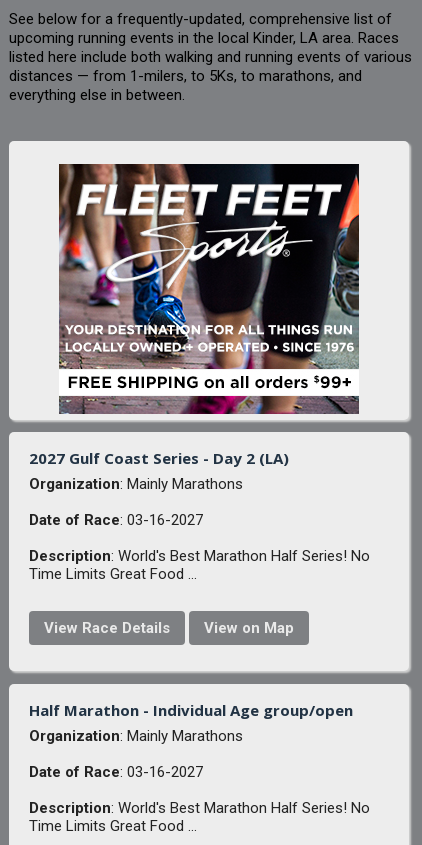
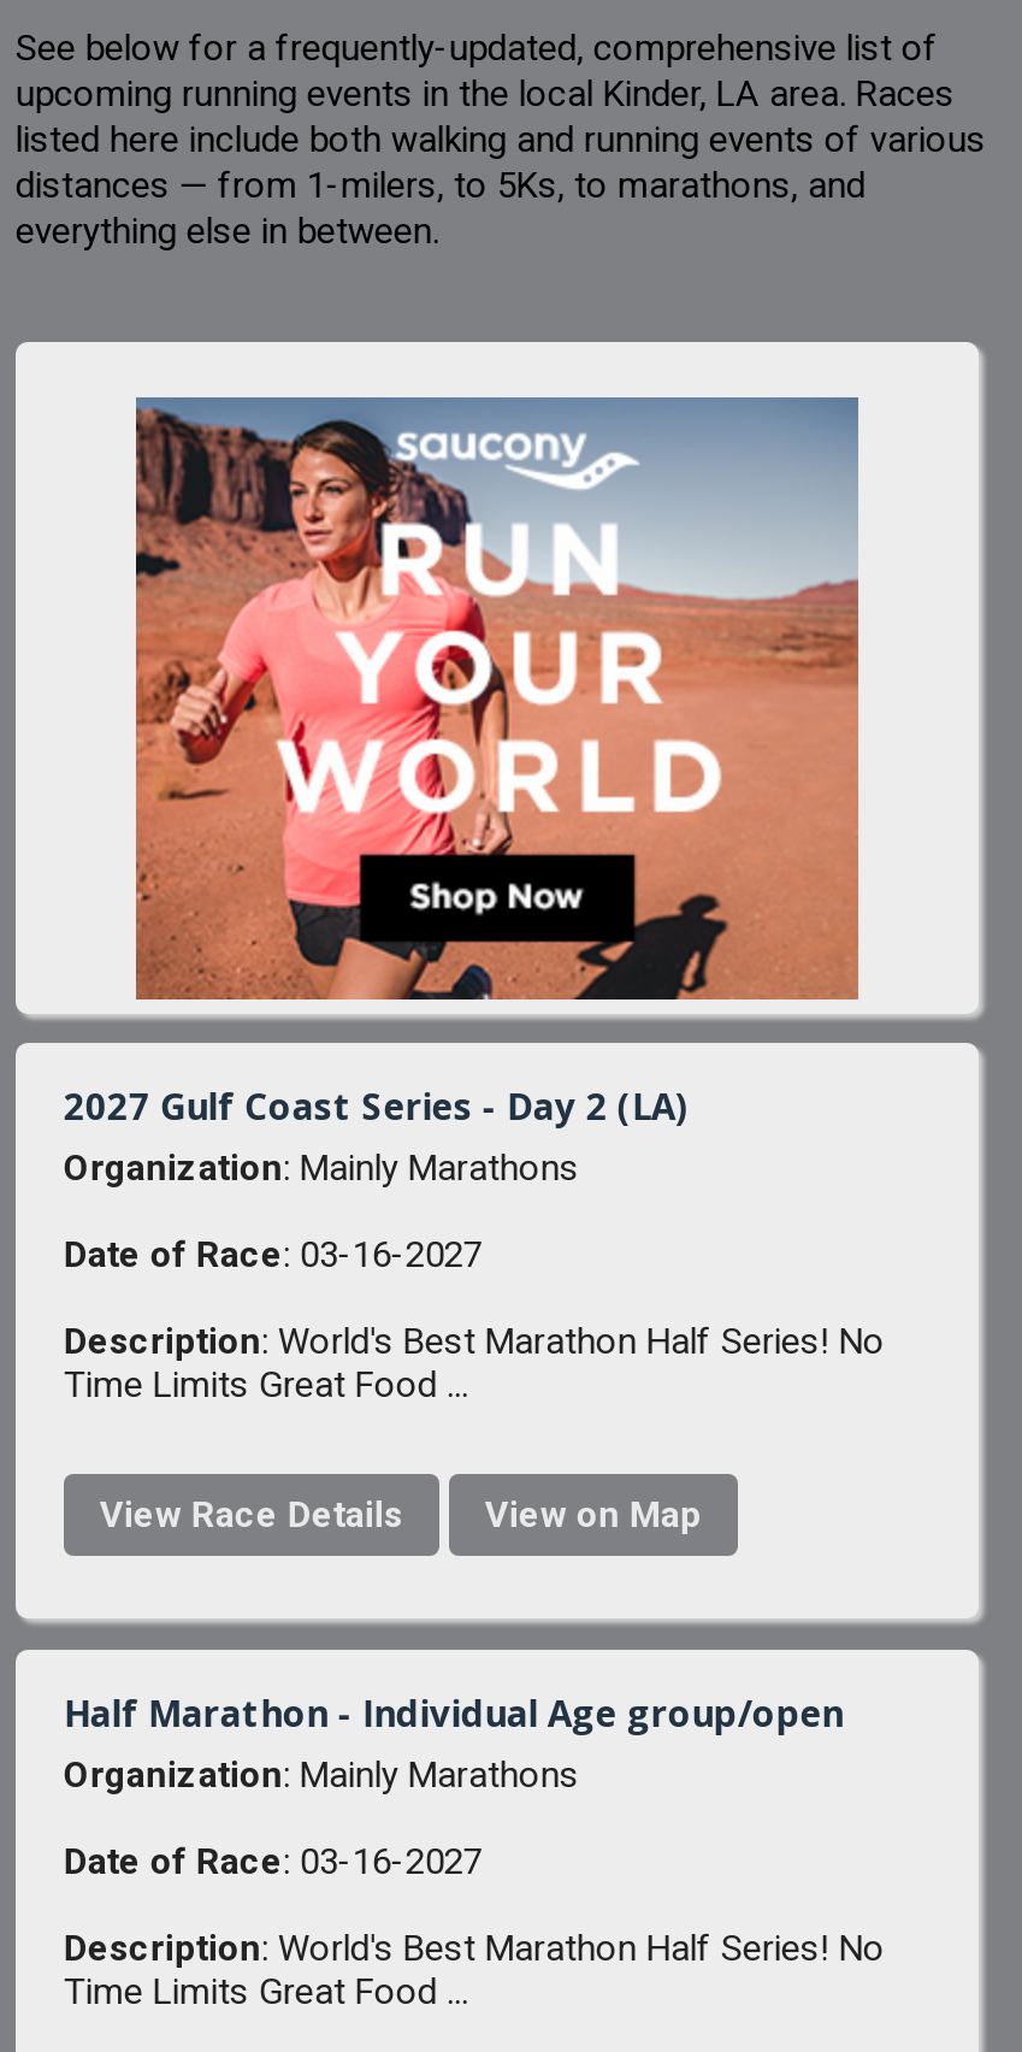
- [image]
+ [image]
